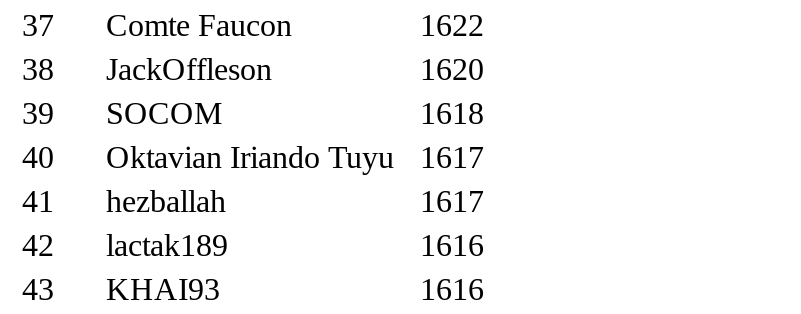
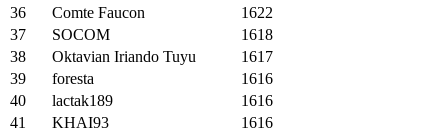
- 37 Comte Faucon
+ 36 Comte Faucon

- 38
- JackOffleson
- 1620
- 39
+ 37

- 40
+ 38

- 41
- hezballah
- 1617
- 42
+ 39
+ foresta
+ 1616
+ 40

- 43 KHAI93
+ 41 KHAI93
